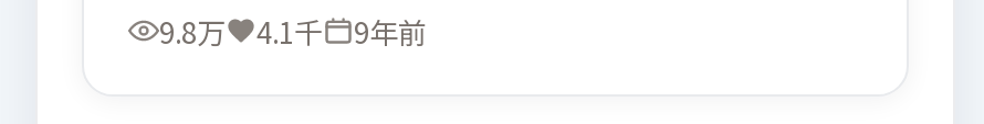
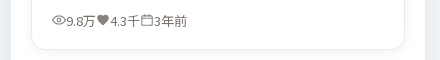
- 4.1千
+ 4.3千

- 9年前
+ 3年前
